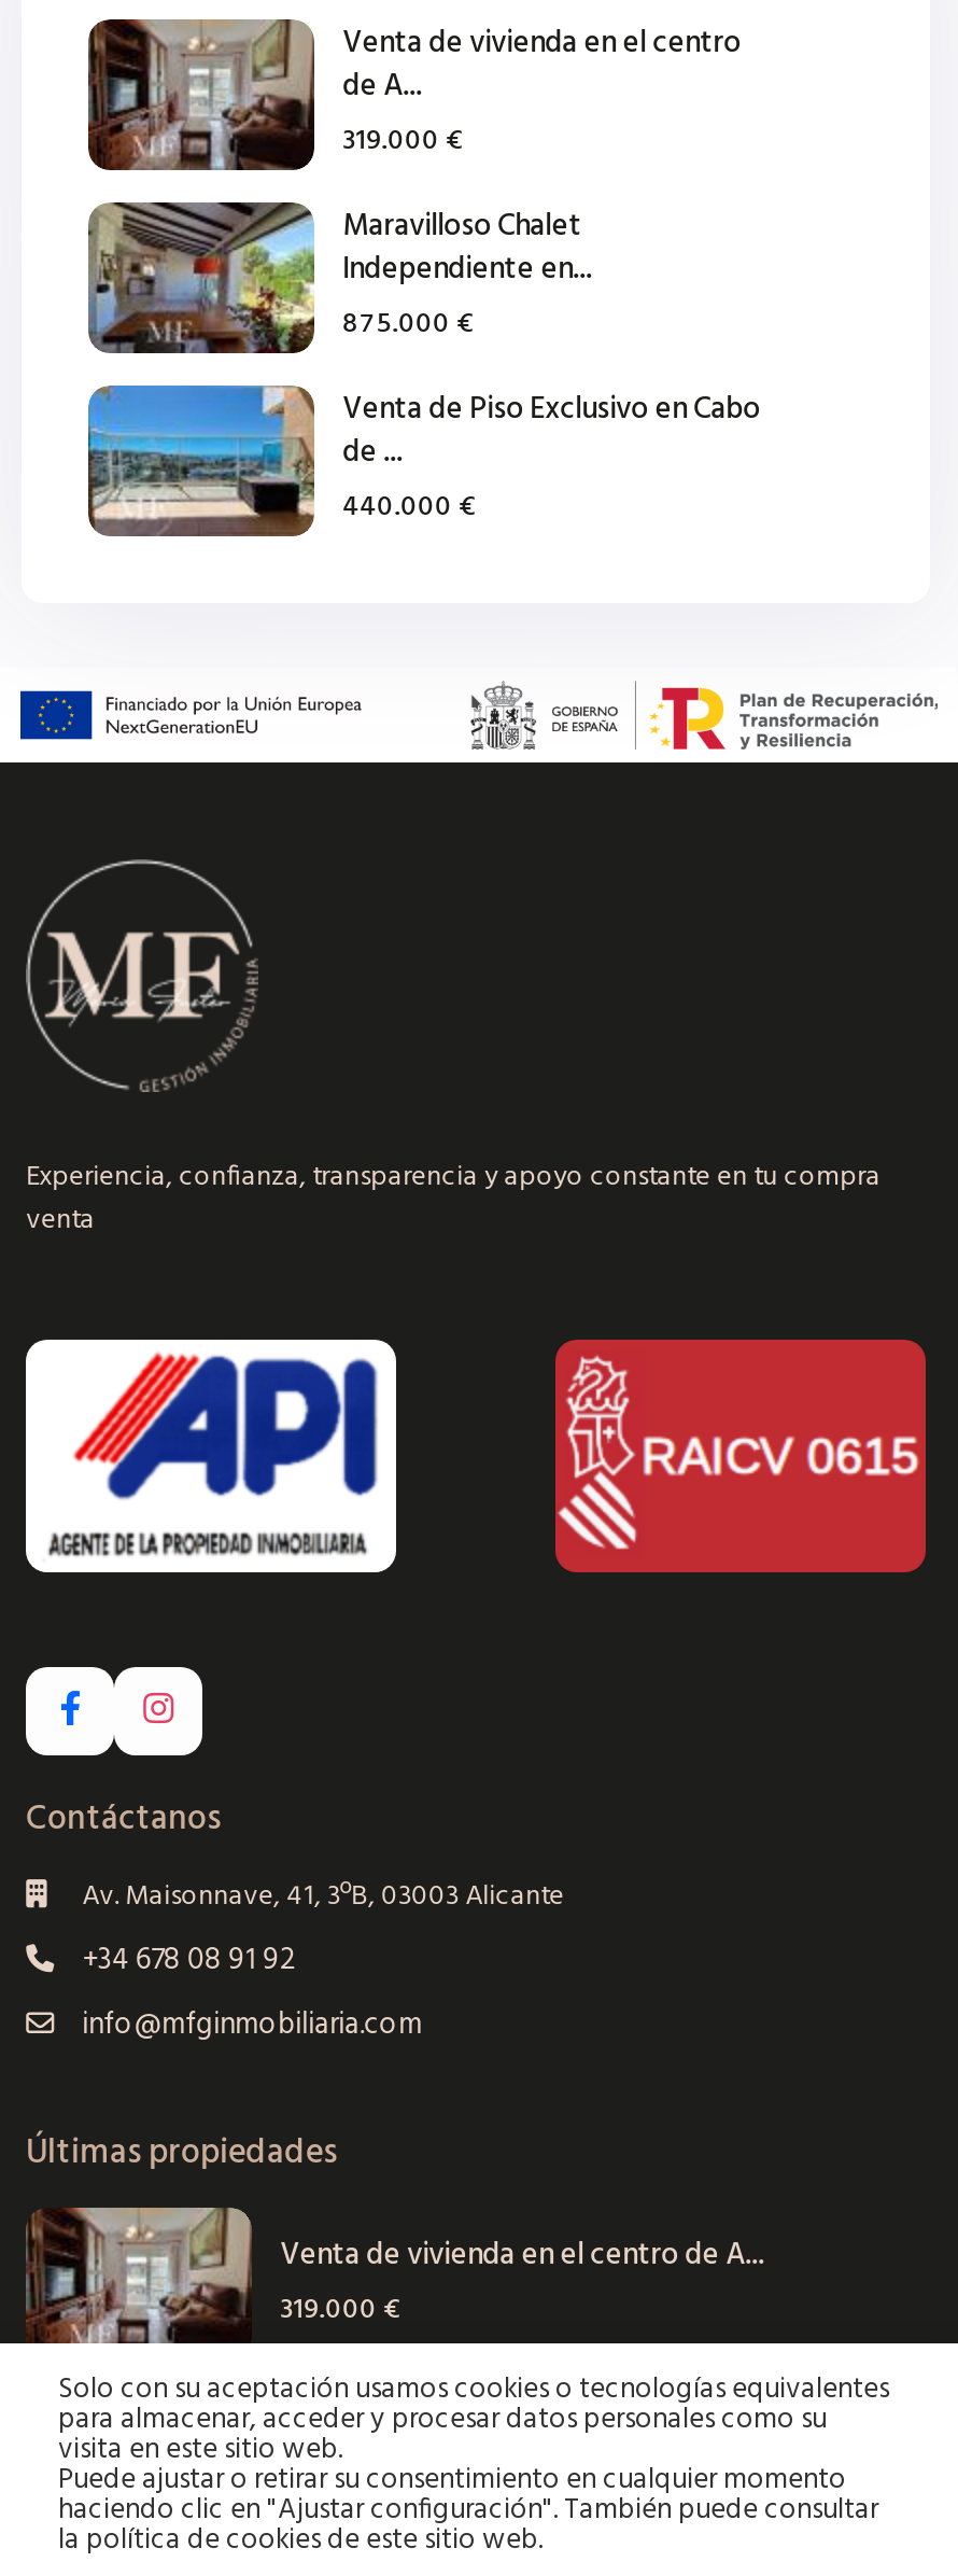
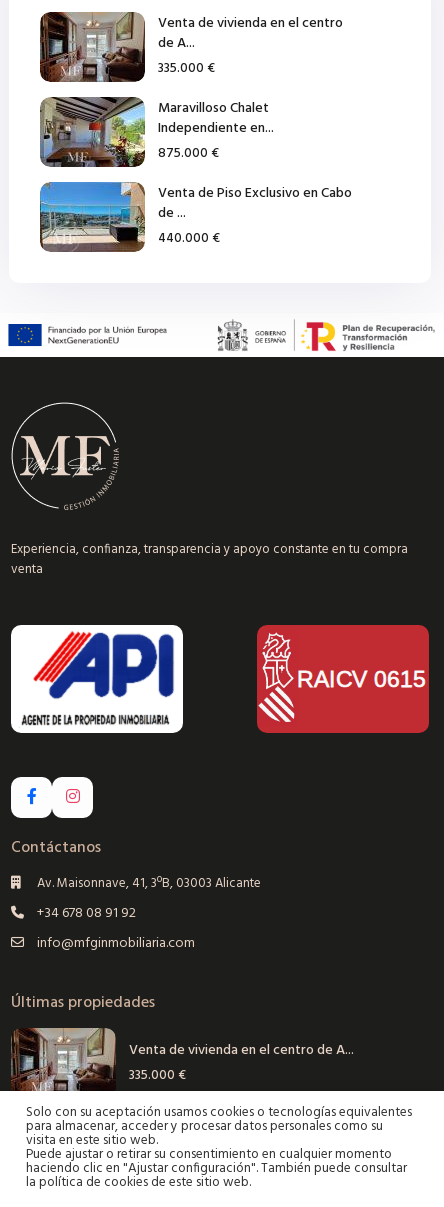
- 319.000 €
+ 335.000 €

- 319.000 €
+ 335.000 €
